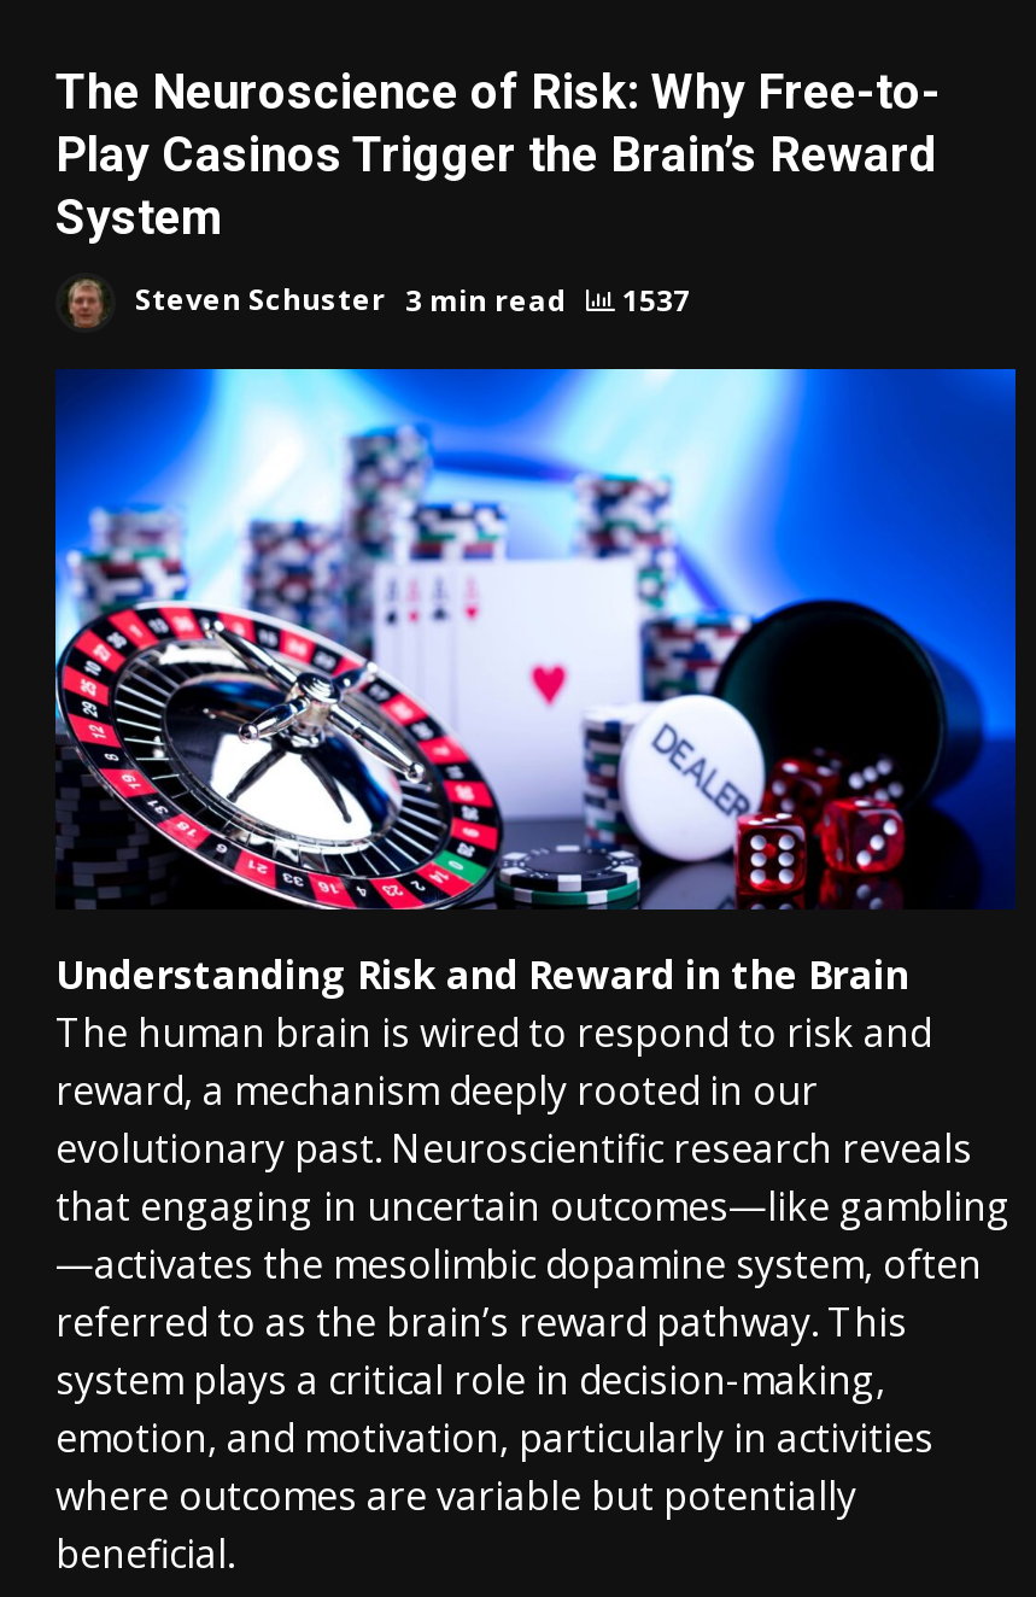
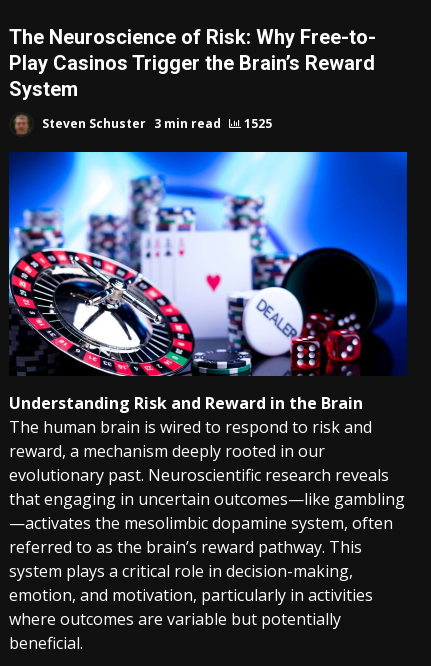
- Steven Schuster 3 min read 1537
+ Steven Schuster 3 min read 1525
